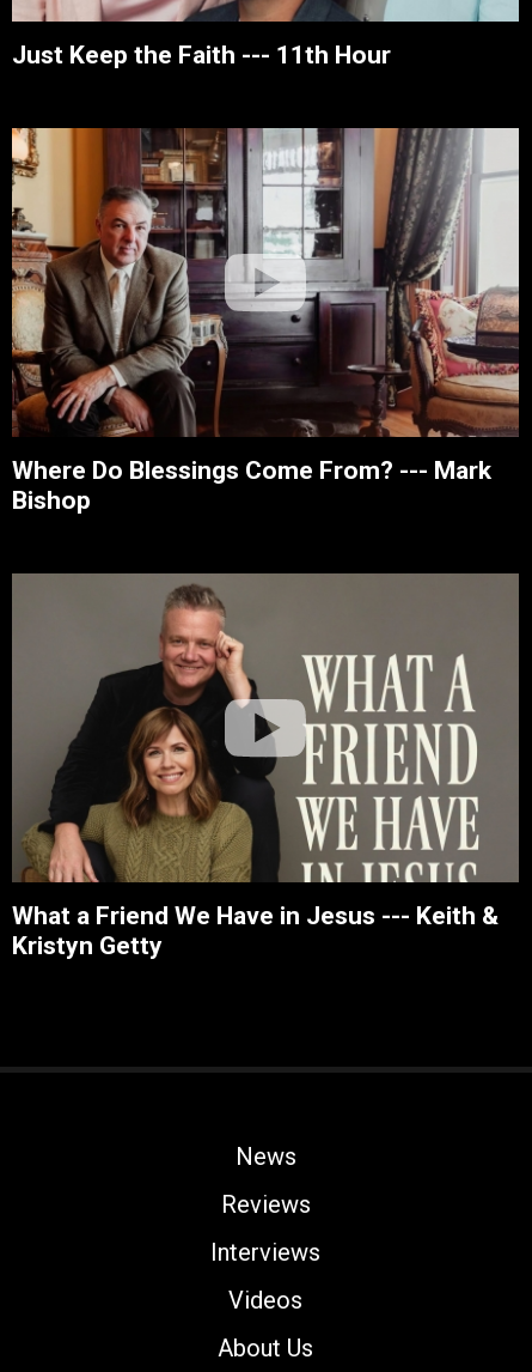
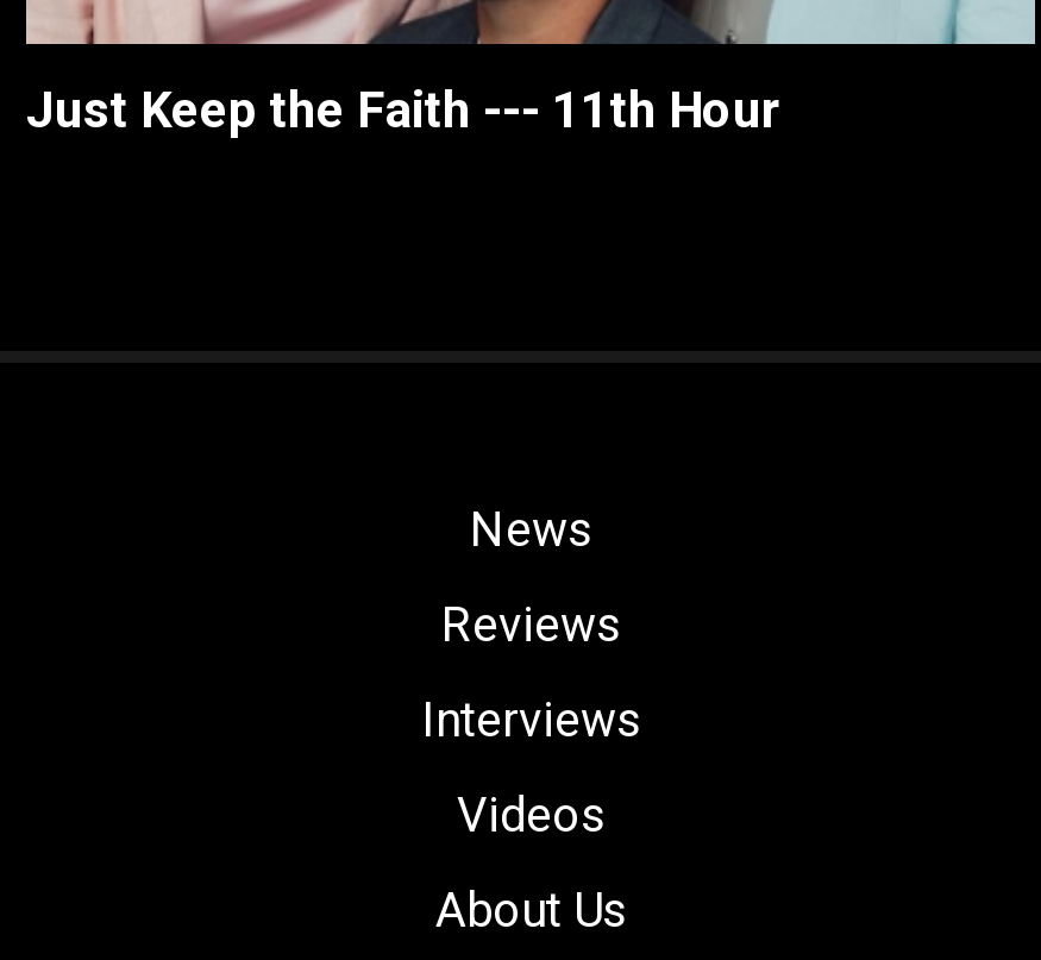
- [image]
- Where Do Blessings Come From? --- Mark
- Bishop

- [image]
- What a Friend We Have in Jesus --- Keith &
- Kristyn Getty
